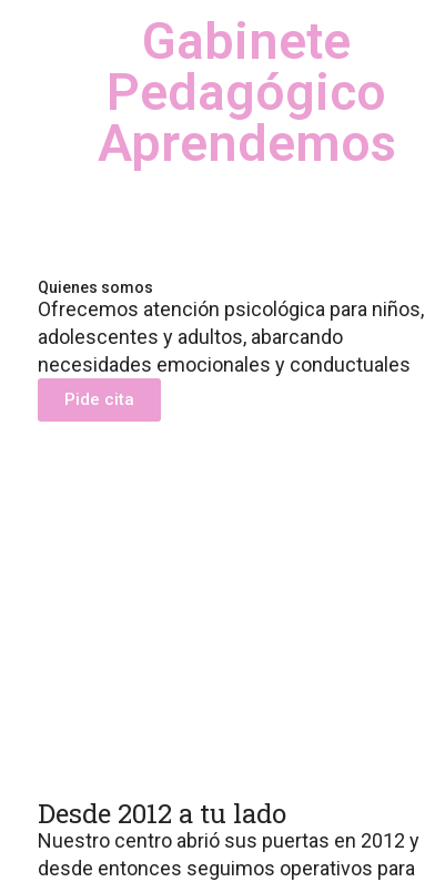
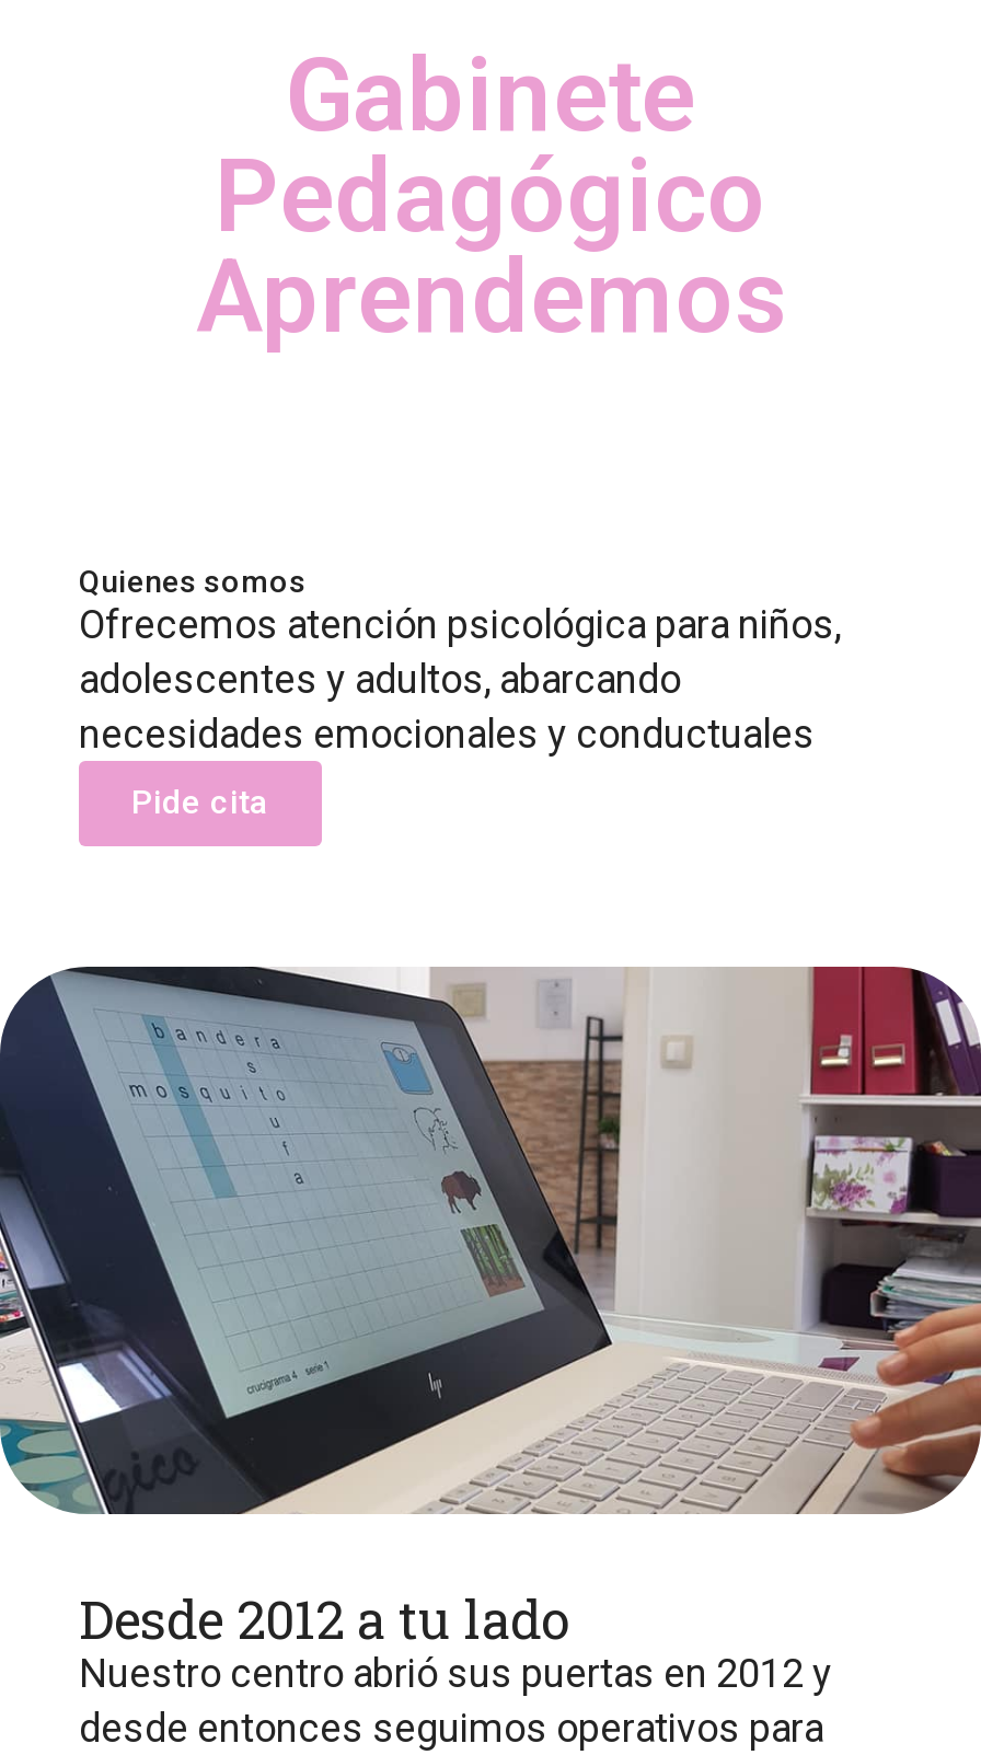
+ [image]
